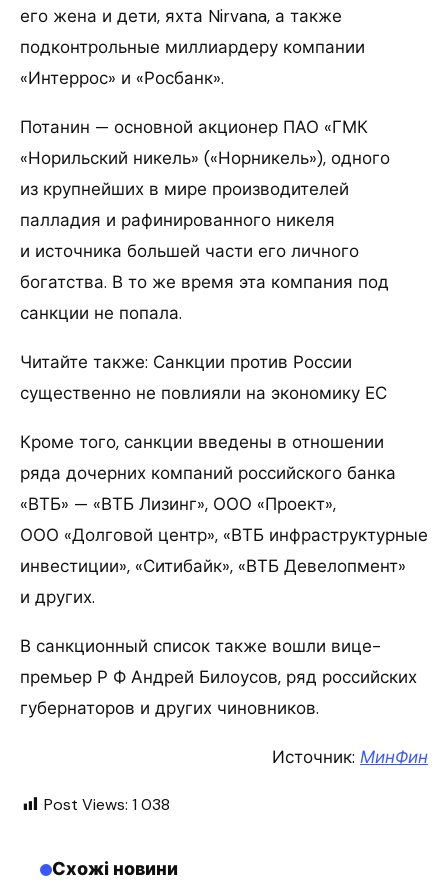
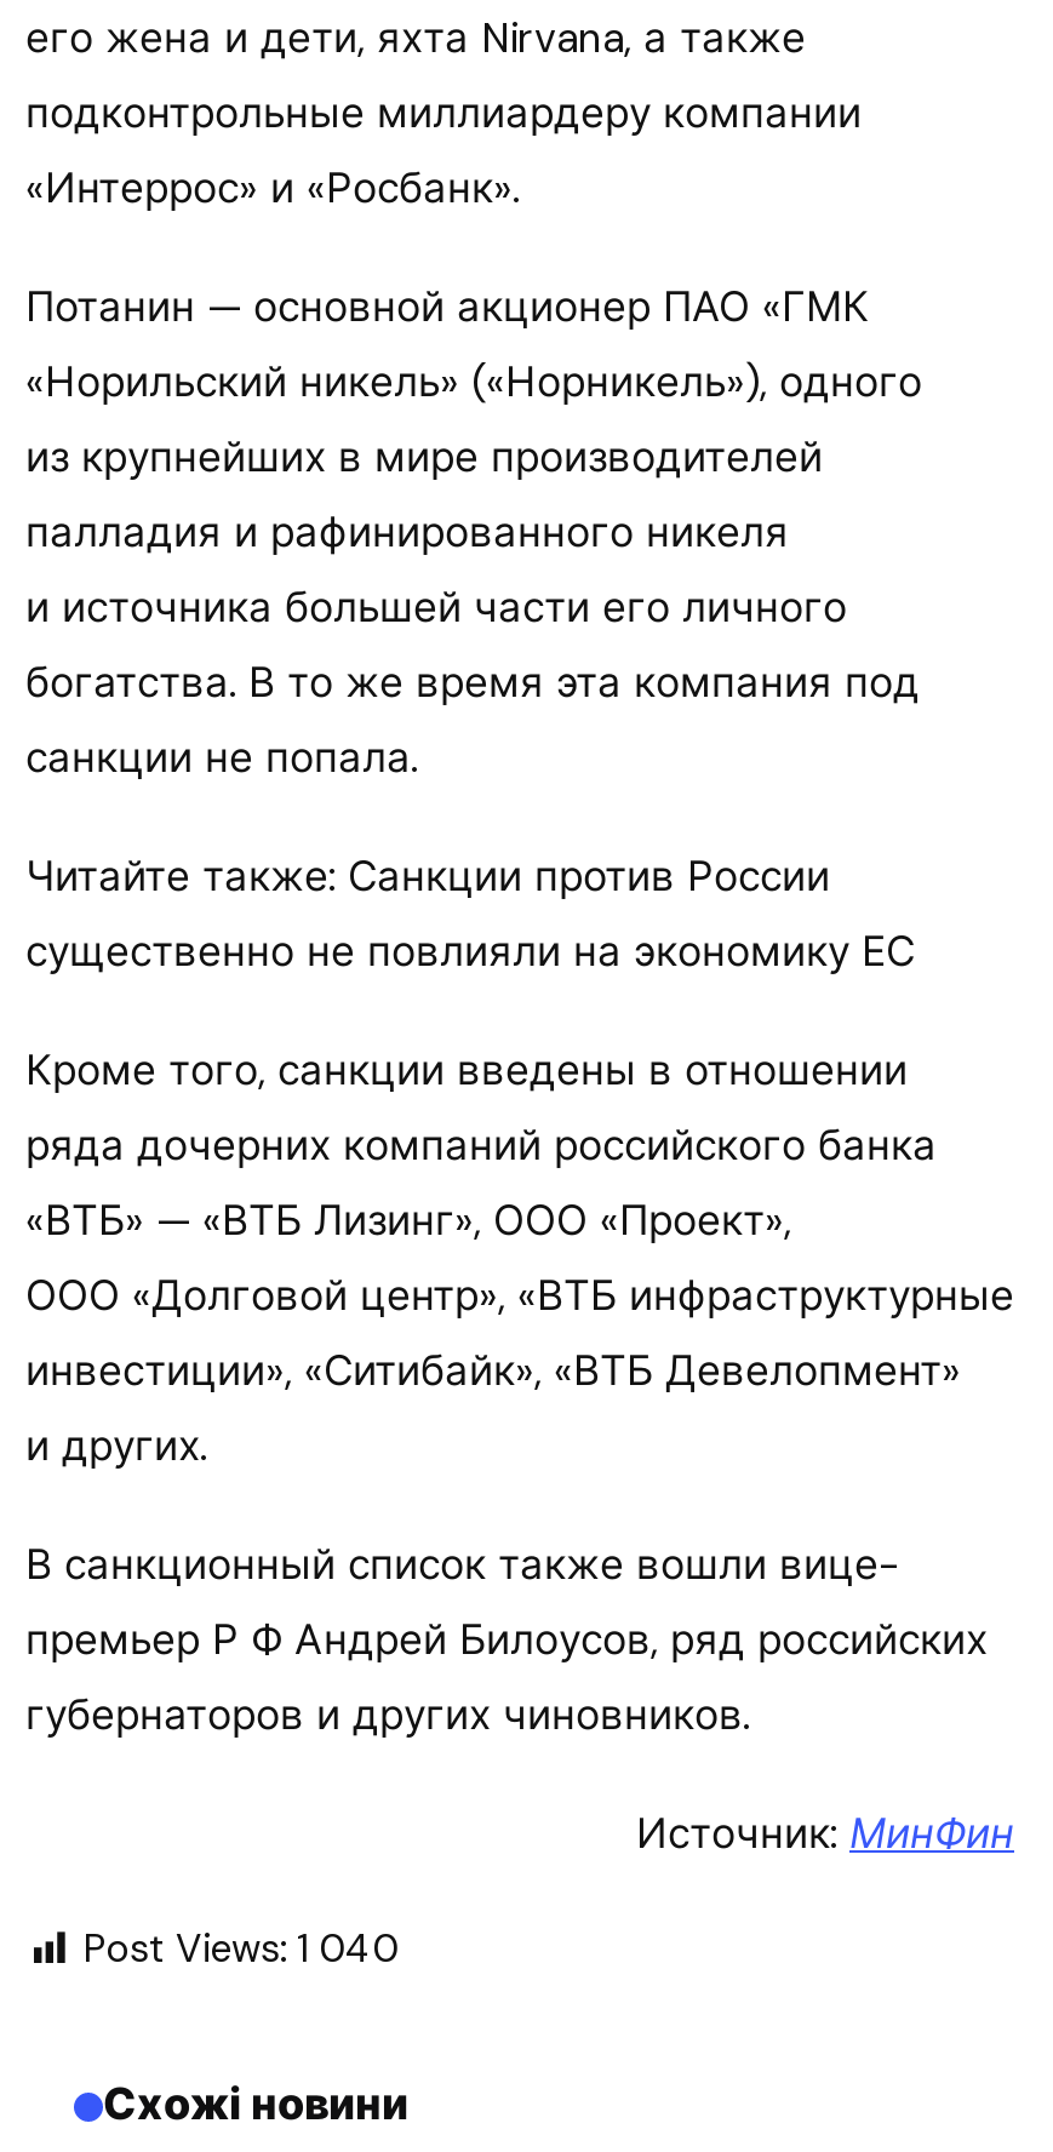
- Post Views: 1 038
+ Post Views: 1 040
